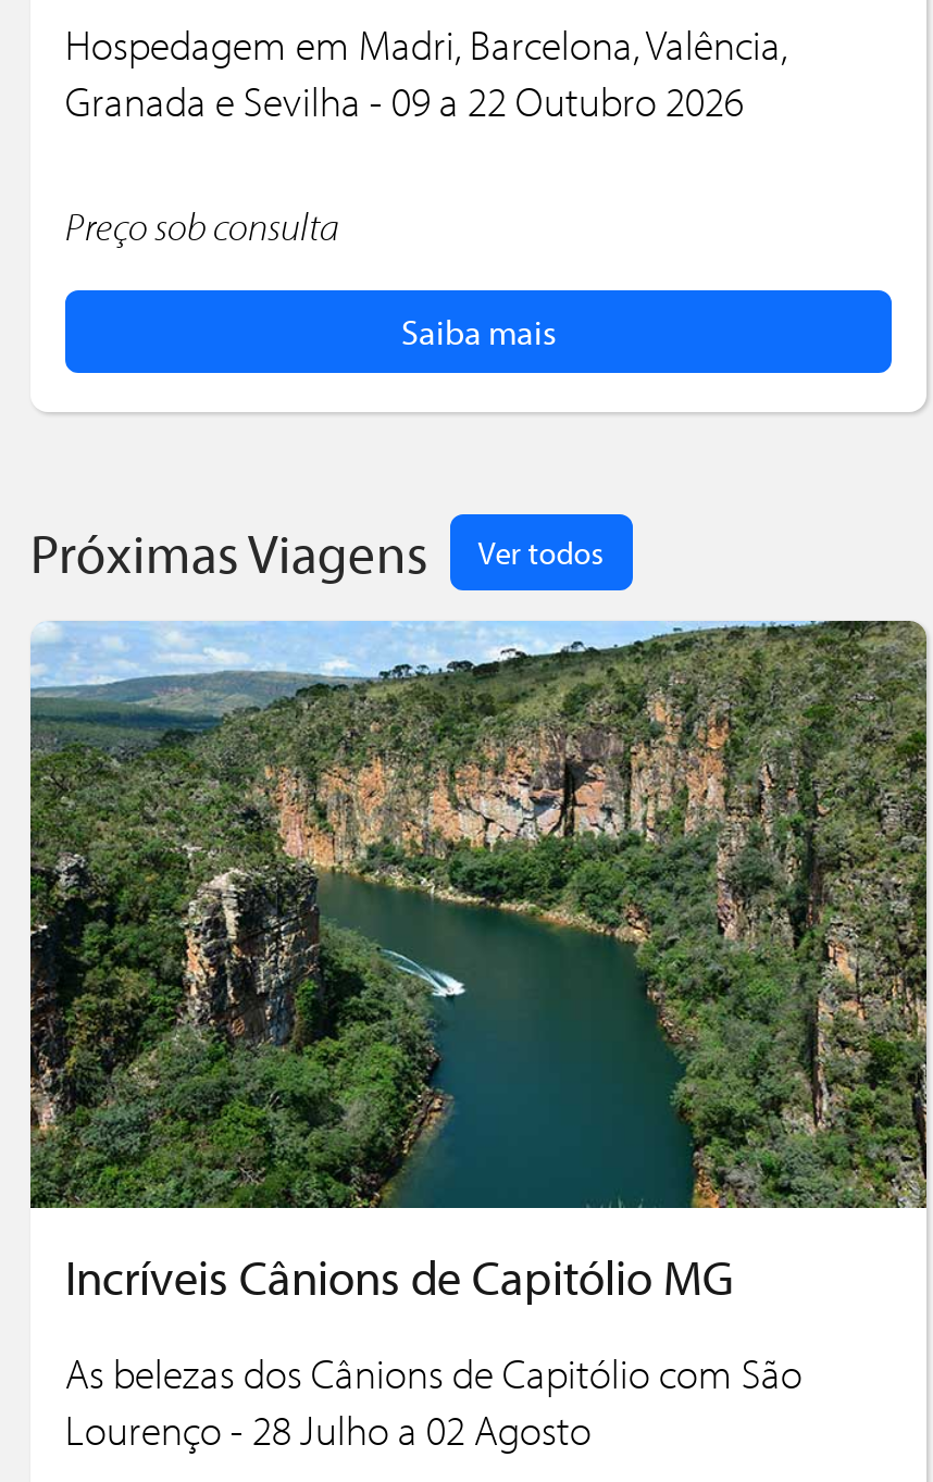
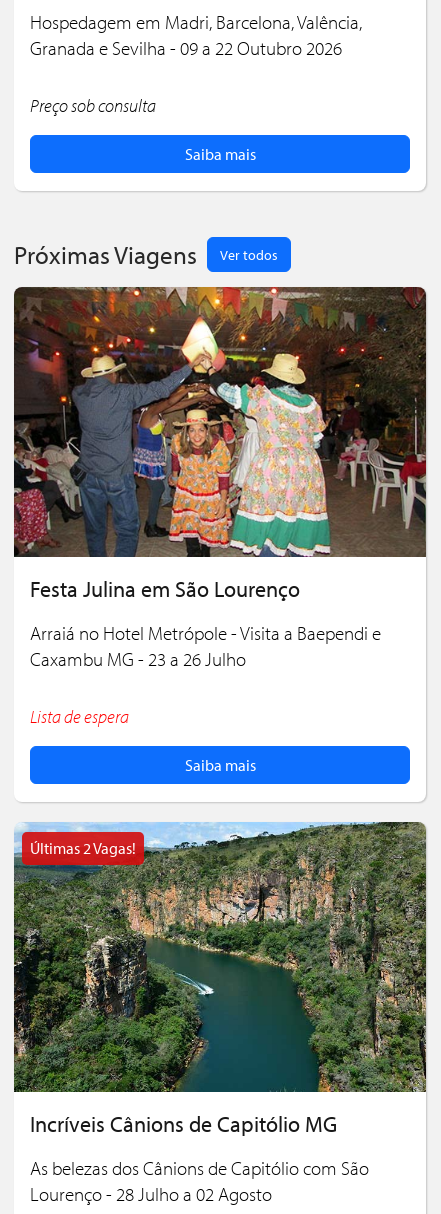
+ [image]
+ Festa Julina em São Lourenço
+ Arraiá no Hotel Metrópole - Visita a Baependi e
+ Caxambu MG - 23 a 26 Julho
+ Lista de espera
+ Saiba mais

+ Últimas 2 Vagas!
